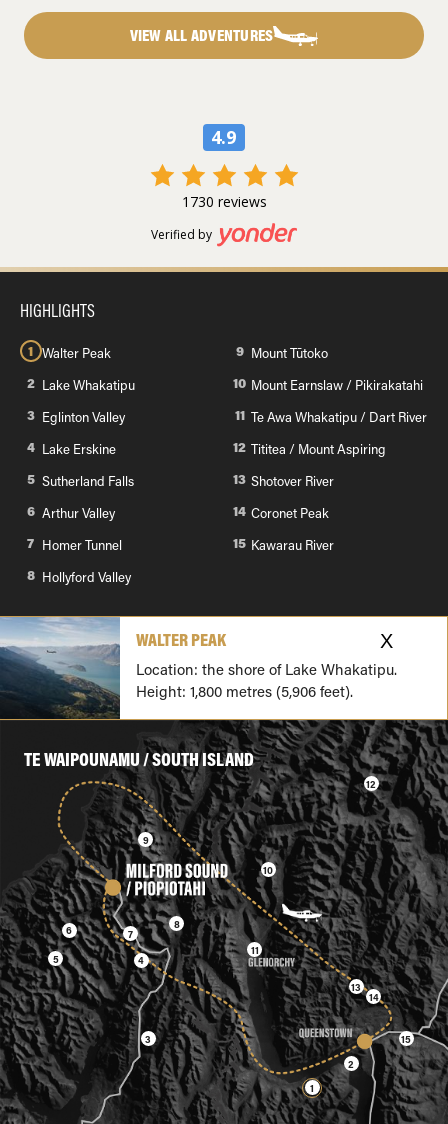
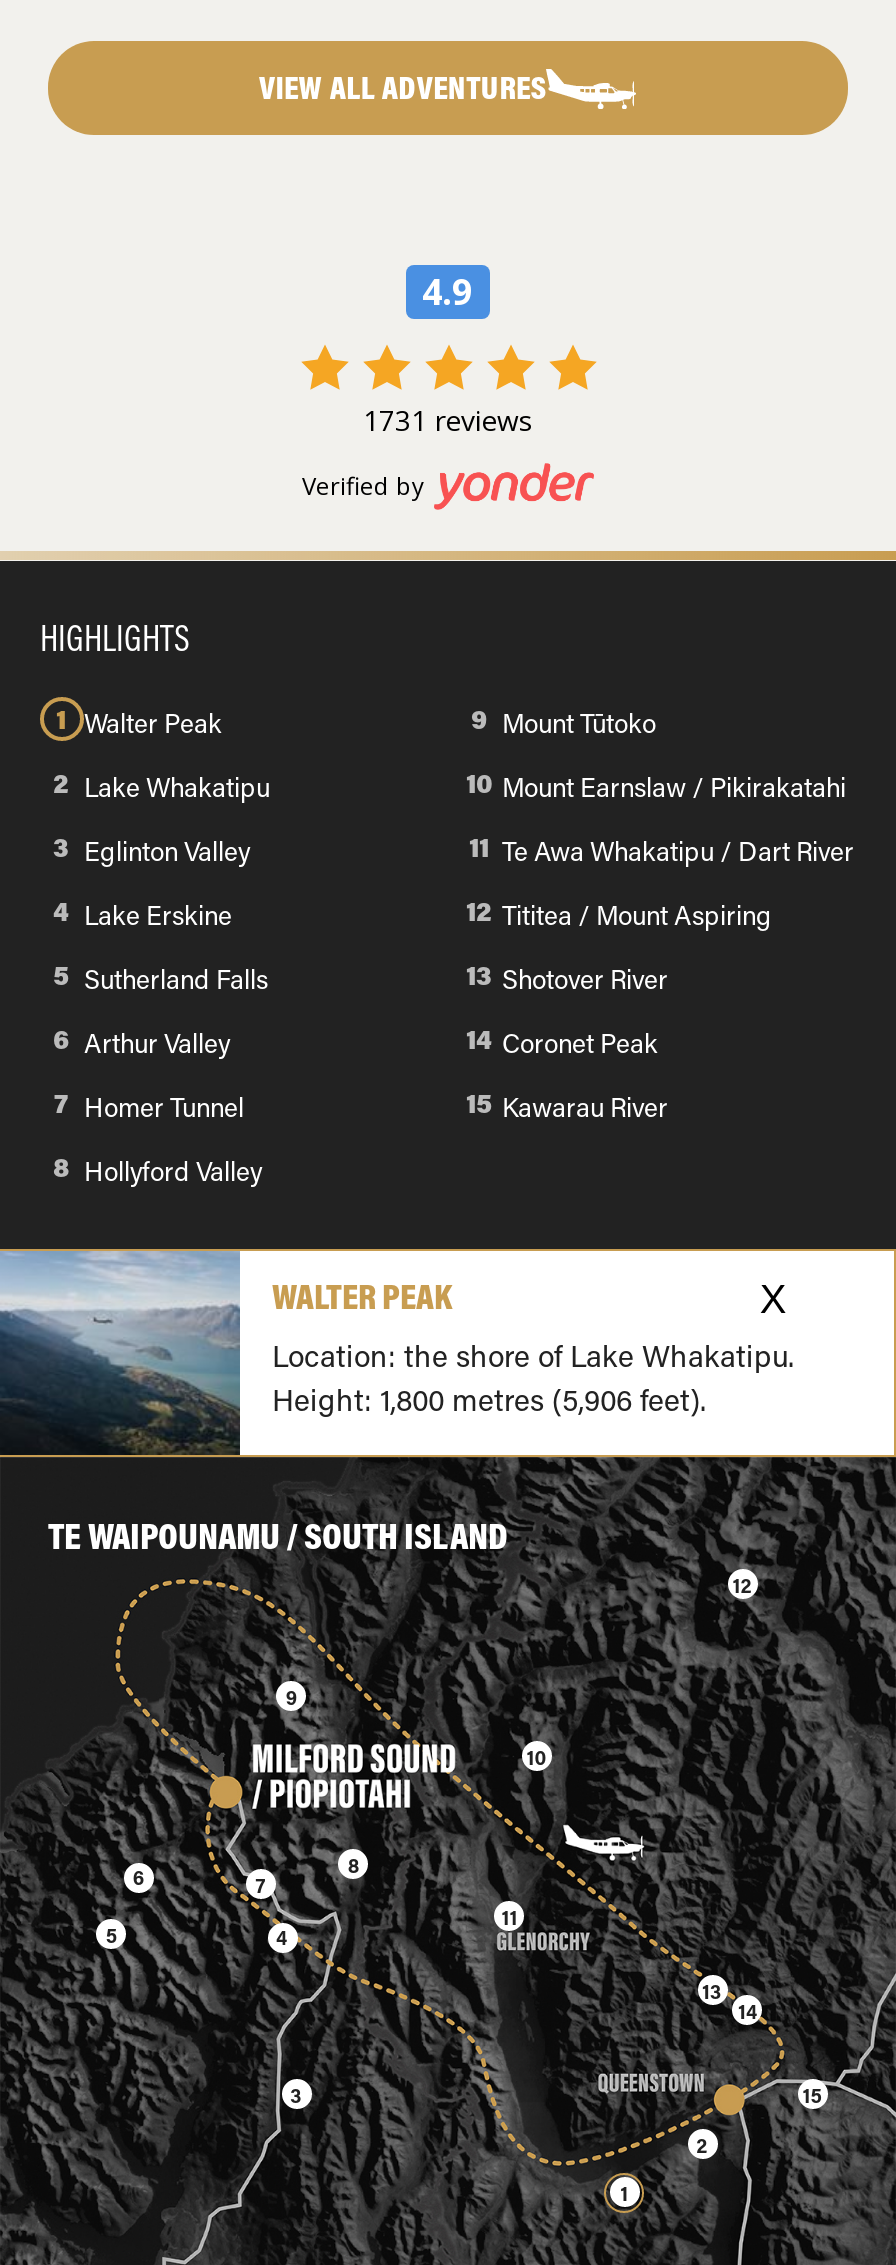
- 1730 reviews
+ 1731 reviews
